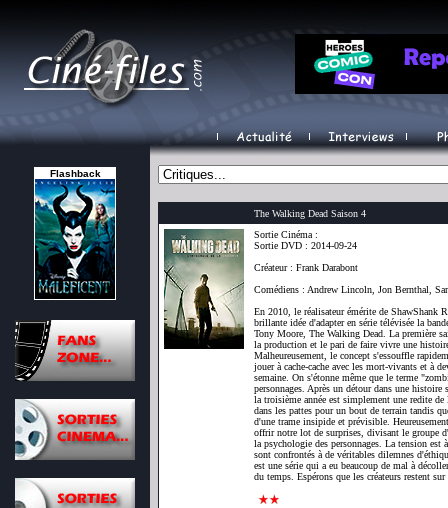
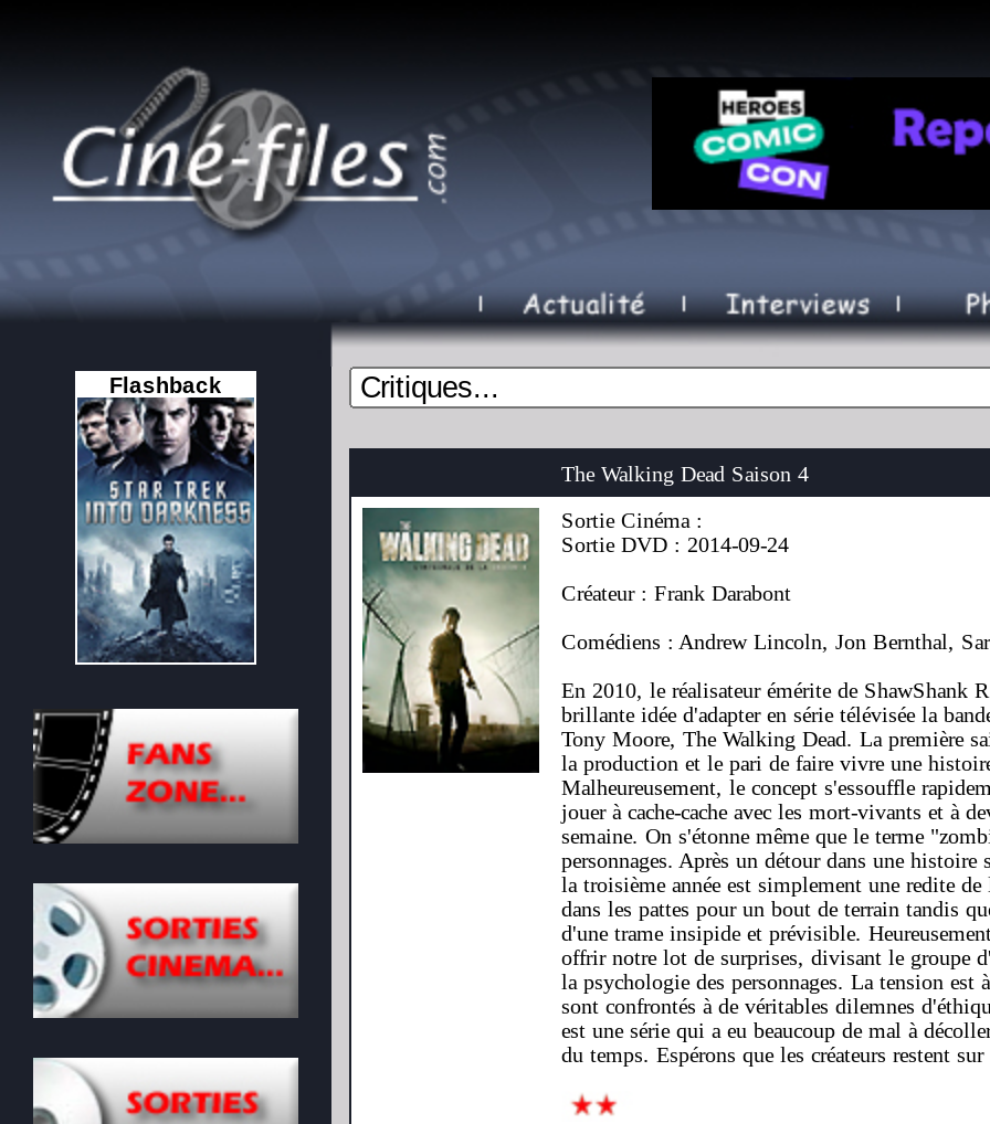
- [image]
+ [image]
